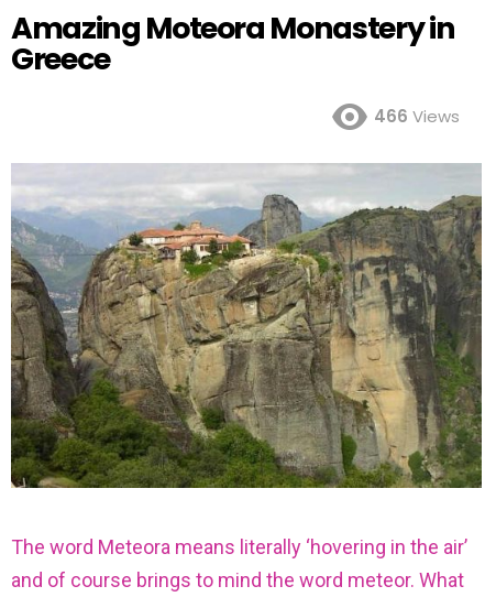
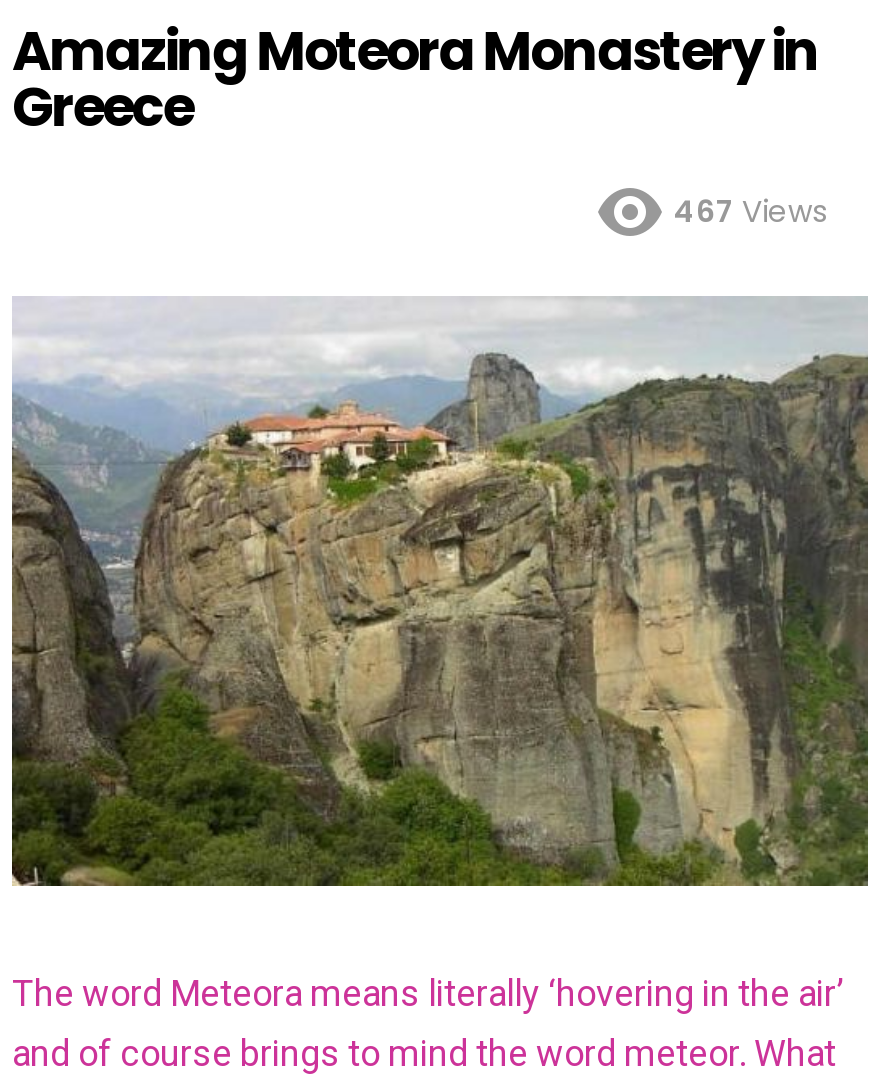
- 466 Views
+ 467 Views
